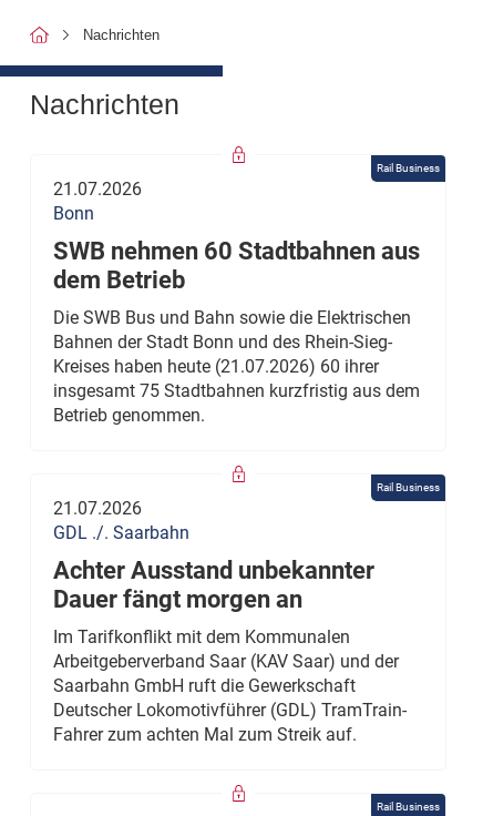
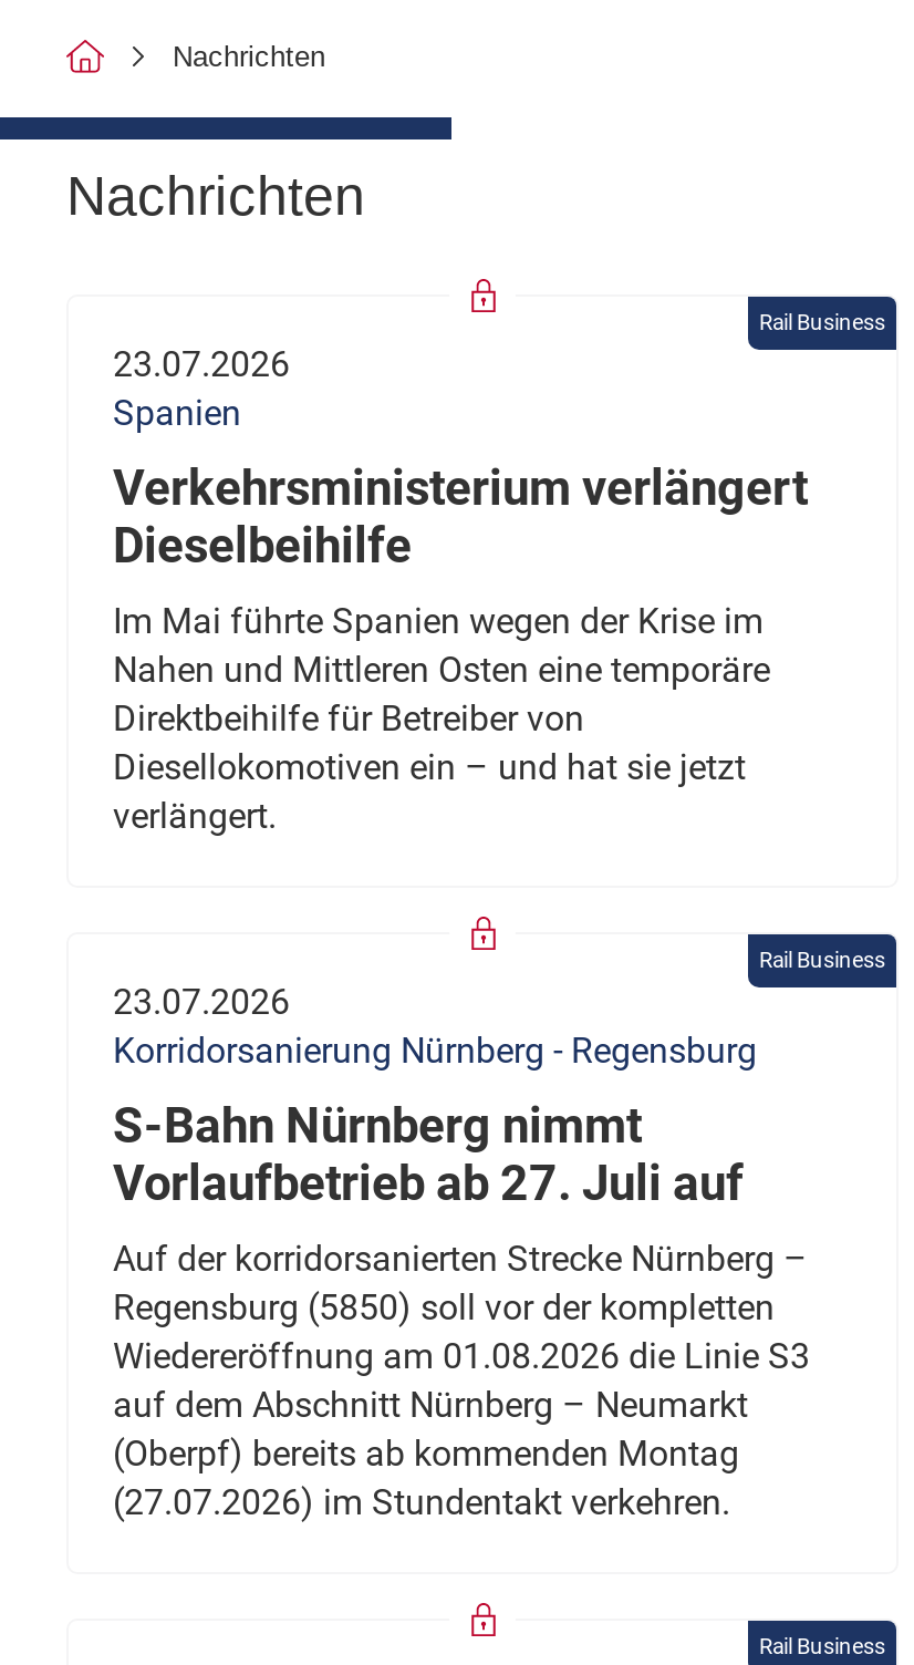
- 21.07.2026
- Bonn
+ 23.07.2026
+ Spanien

- SWB nehmen 60 Stadtbahnen aus
- dem Betrieb
+ Verkehrsministerium verlängert
+ Dieselbeihilfe

- Die SWB Bus und Bahn sowie die Elektrischen
- Bahnen der Stadt Bonn und des Rhein-Sieg-
- Kreises haben heute (21.07.2026) 60 ihrer
- insgesamt 75 Stadtbahnen kurzfristig aus dem
- Betrieb genommen.
+ Im Mai führte Spanien wegen der Krise im
+ Nahen und Mittleren Osten eine temporäre
+ Direktbeihilfe für Betreiber von
+ Diesellokomotiven ein – und hat sie jetzt
+ verlängert.

- 21.07.2026
- GDL ./. Saarbahn
+ 23.07.2026
+ Korridorsanierung Nürnberg - Regensburg

- Achter Ausstand unbekannter
- Dauer fängt morgen an
+ S-Bahn Nürnberg nimmt
+ Vorlaufbetrieb ab 27. Juli auf

- Im Tarifkonflikt mit dem Kommunalen
- Arbeitgeberverband Saar (KAV Saar) und der
- Saarbahn GmbH ruft die Gewerkschaft
- Deutscher Lokomotivführer (GDL) TramTrain-
- Fahrer zum achten Mal zum Streik auf.
+ Auf der korridorsanierten Strecke Nürnberg –
+ Regensburg (5850) soll vor der kompletten
+ Wiedereröffnung am 01.08.2026 die Linie S3
+ auf dem Abschnitt Nürnberg – Neumarkt
+ (Oberpf) bereits ab kommenden Montag
+ (27.07.2026) im Stundentakt verkehren.
